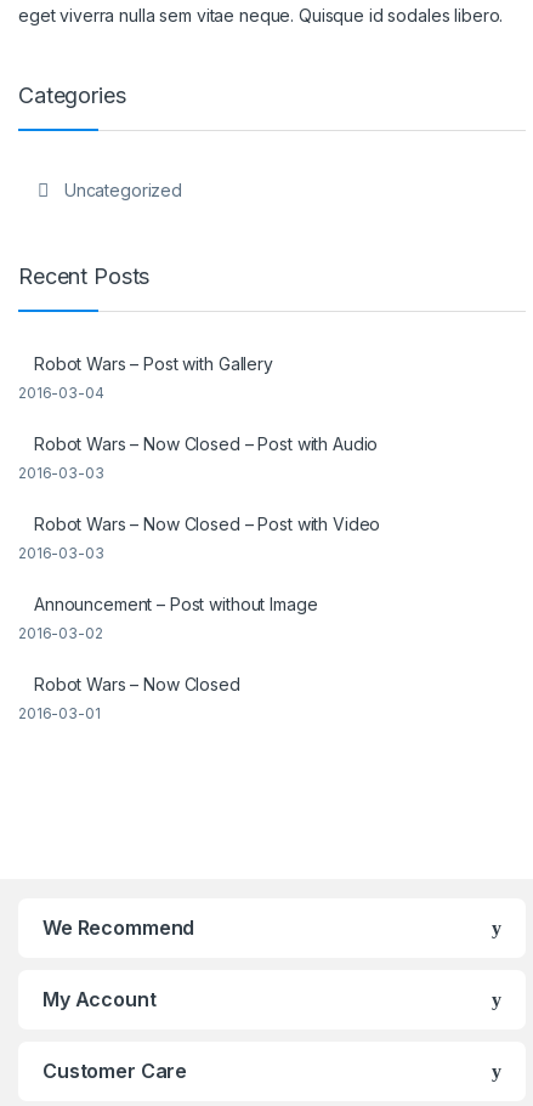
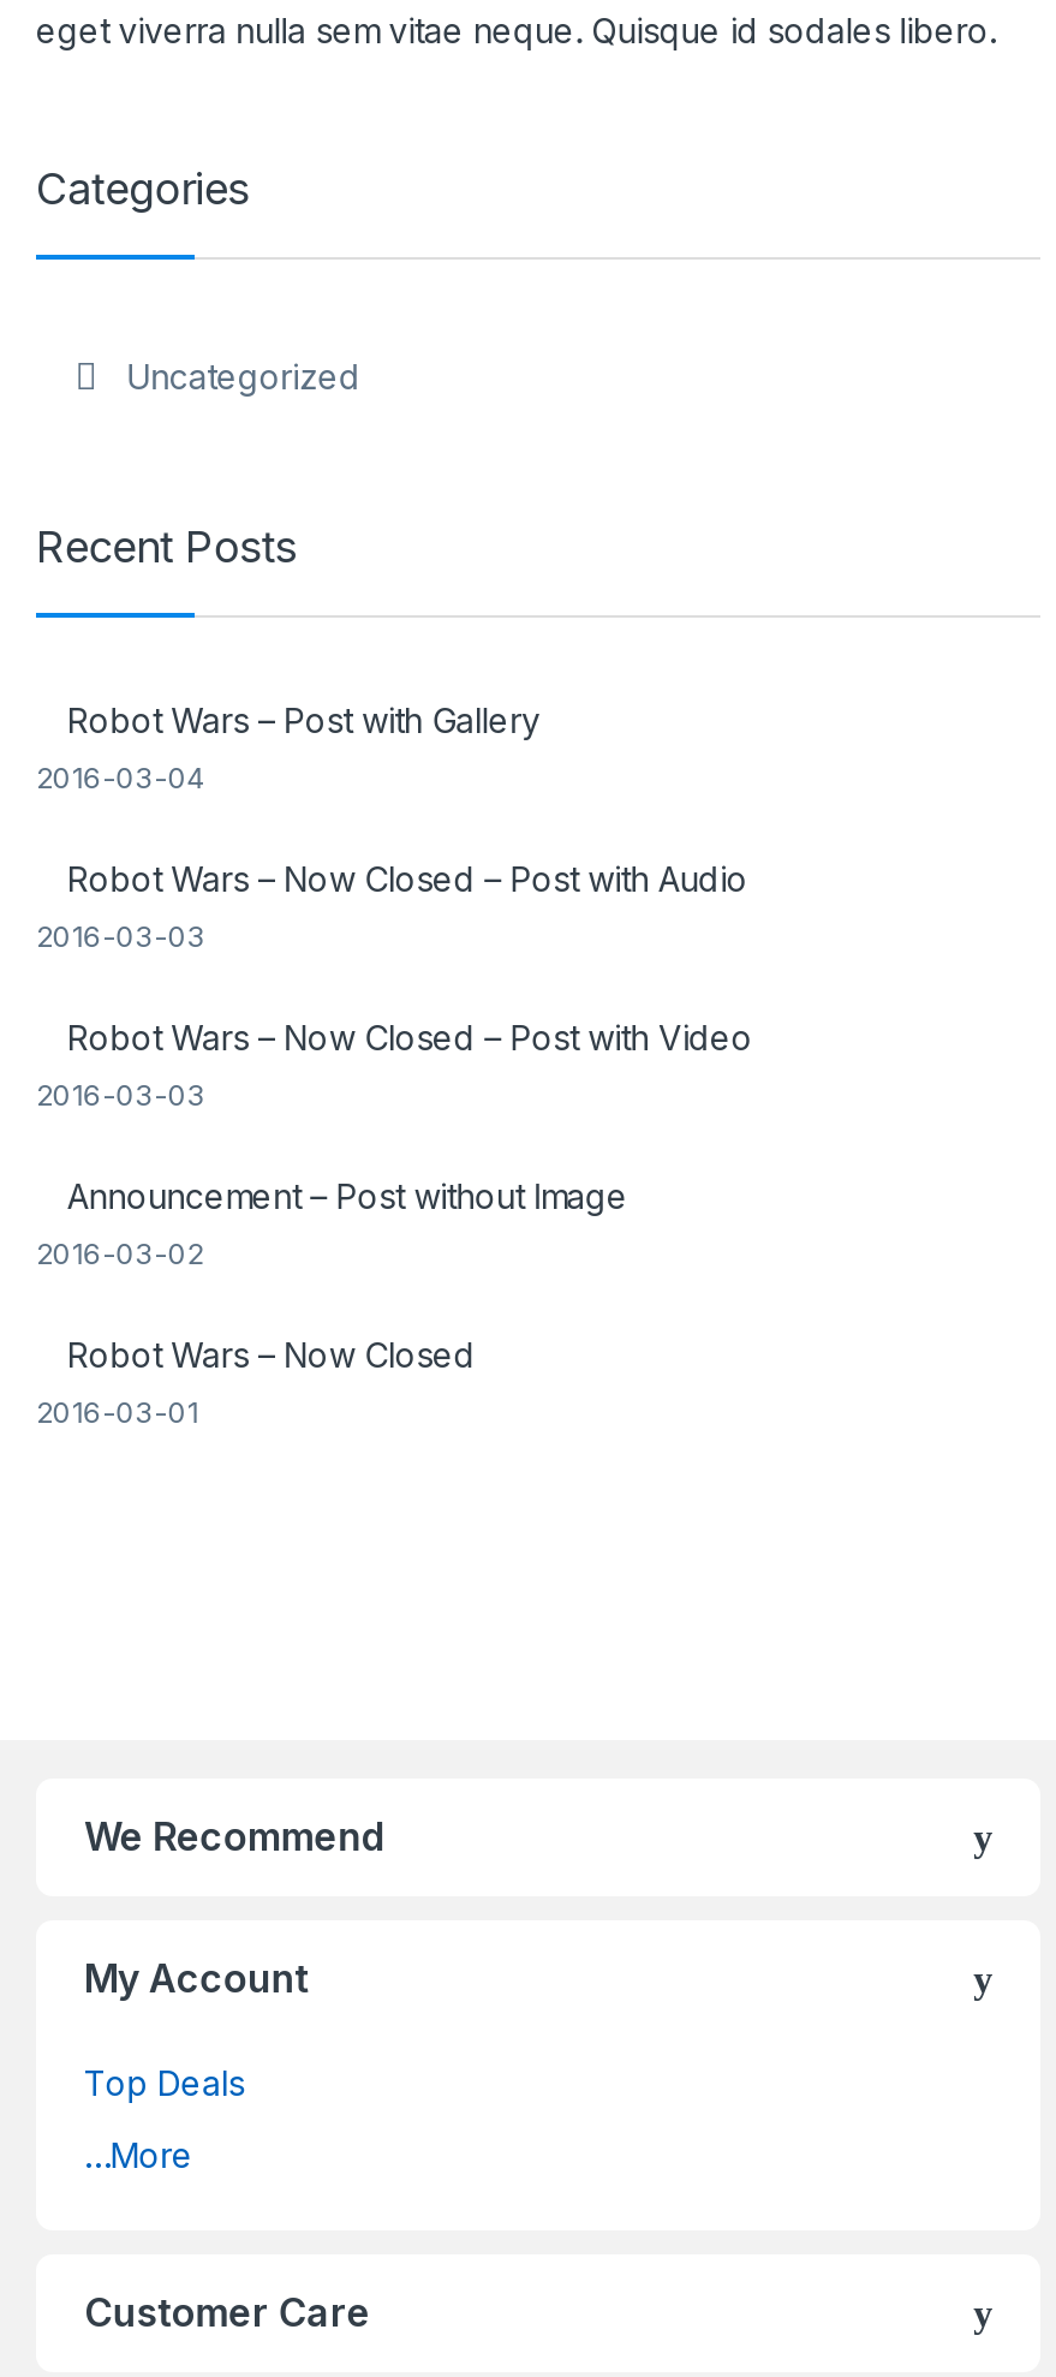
+ Top Deals
+ …More
